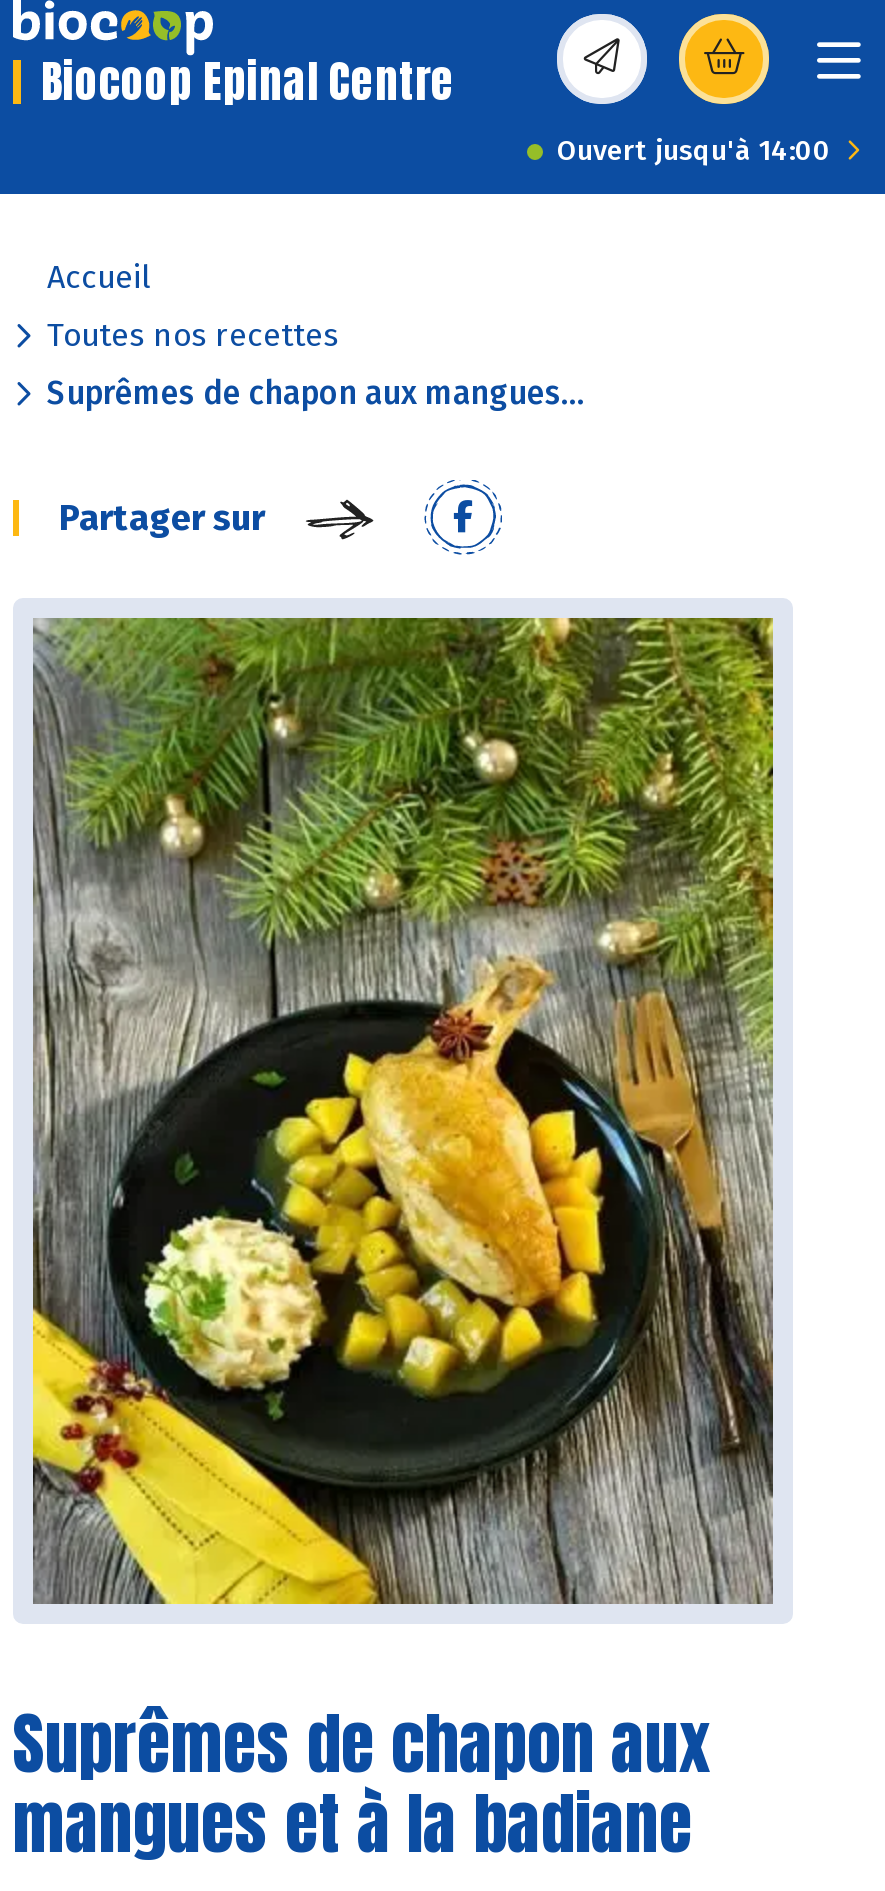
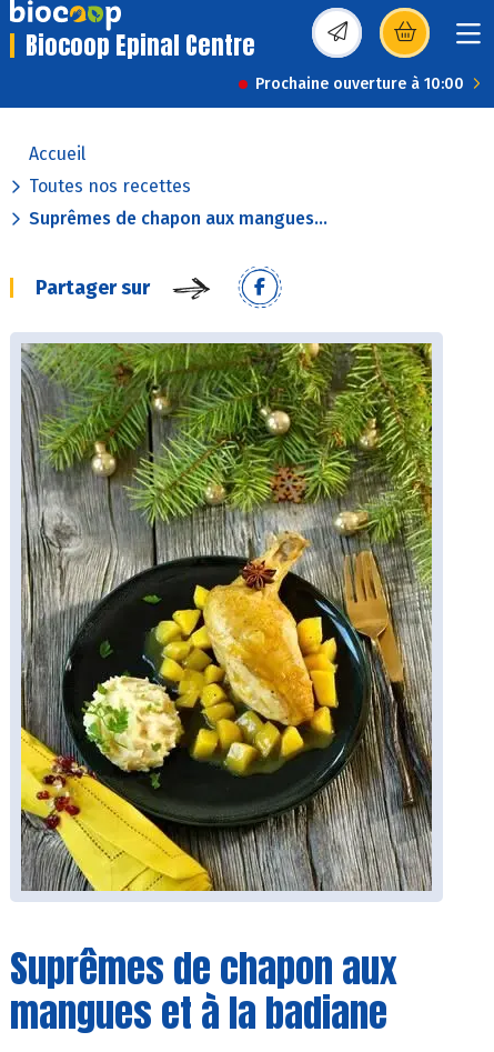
- Ouvert jusqu'à 14:00
+ Prochaine ouverture à 10:00
